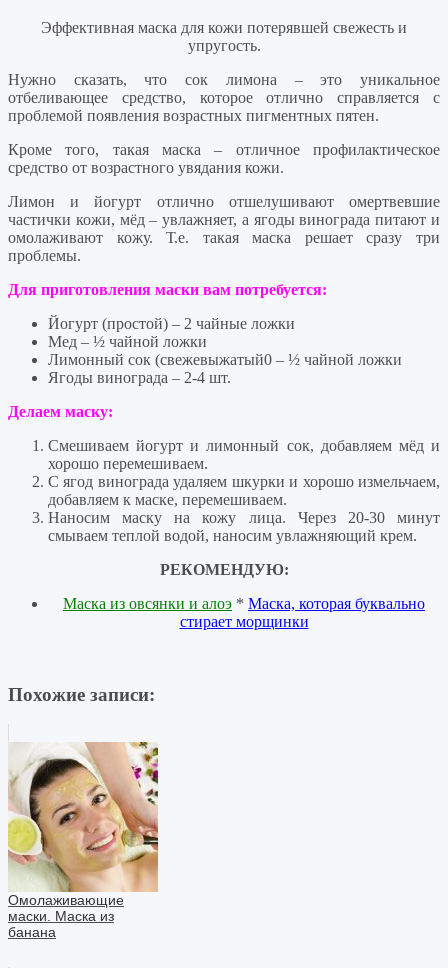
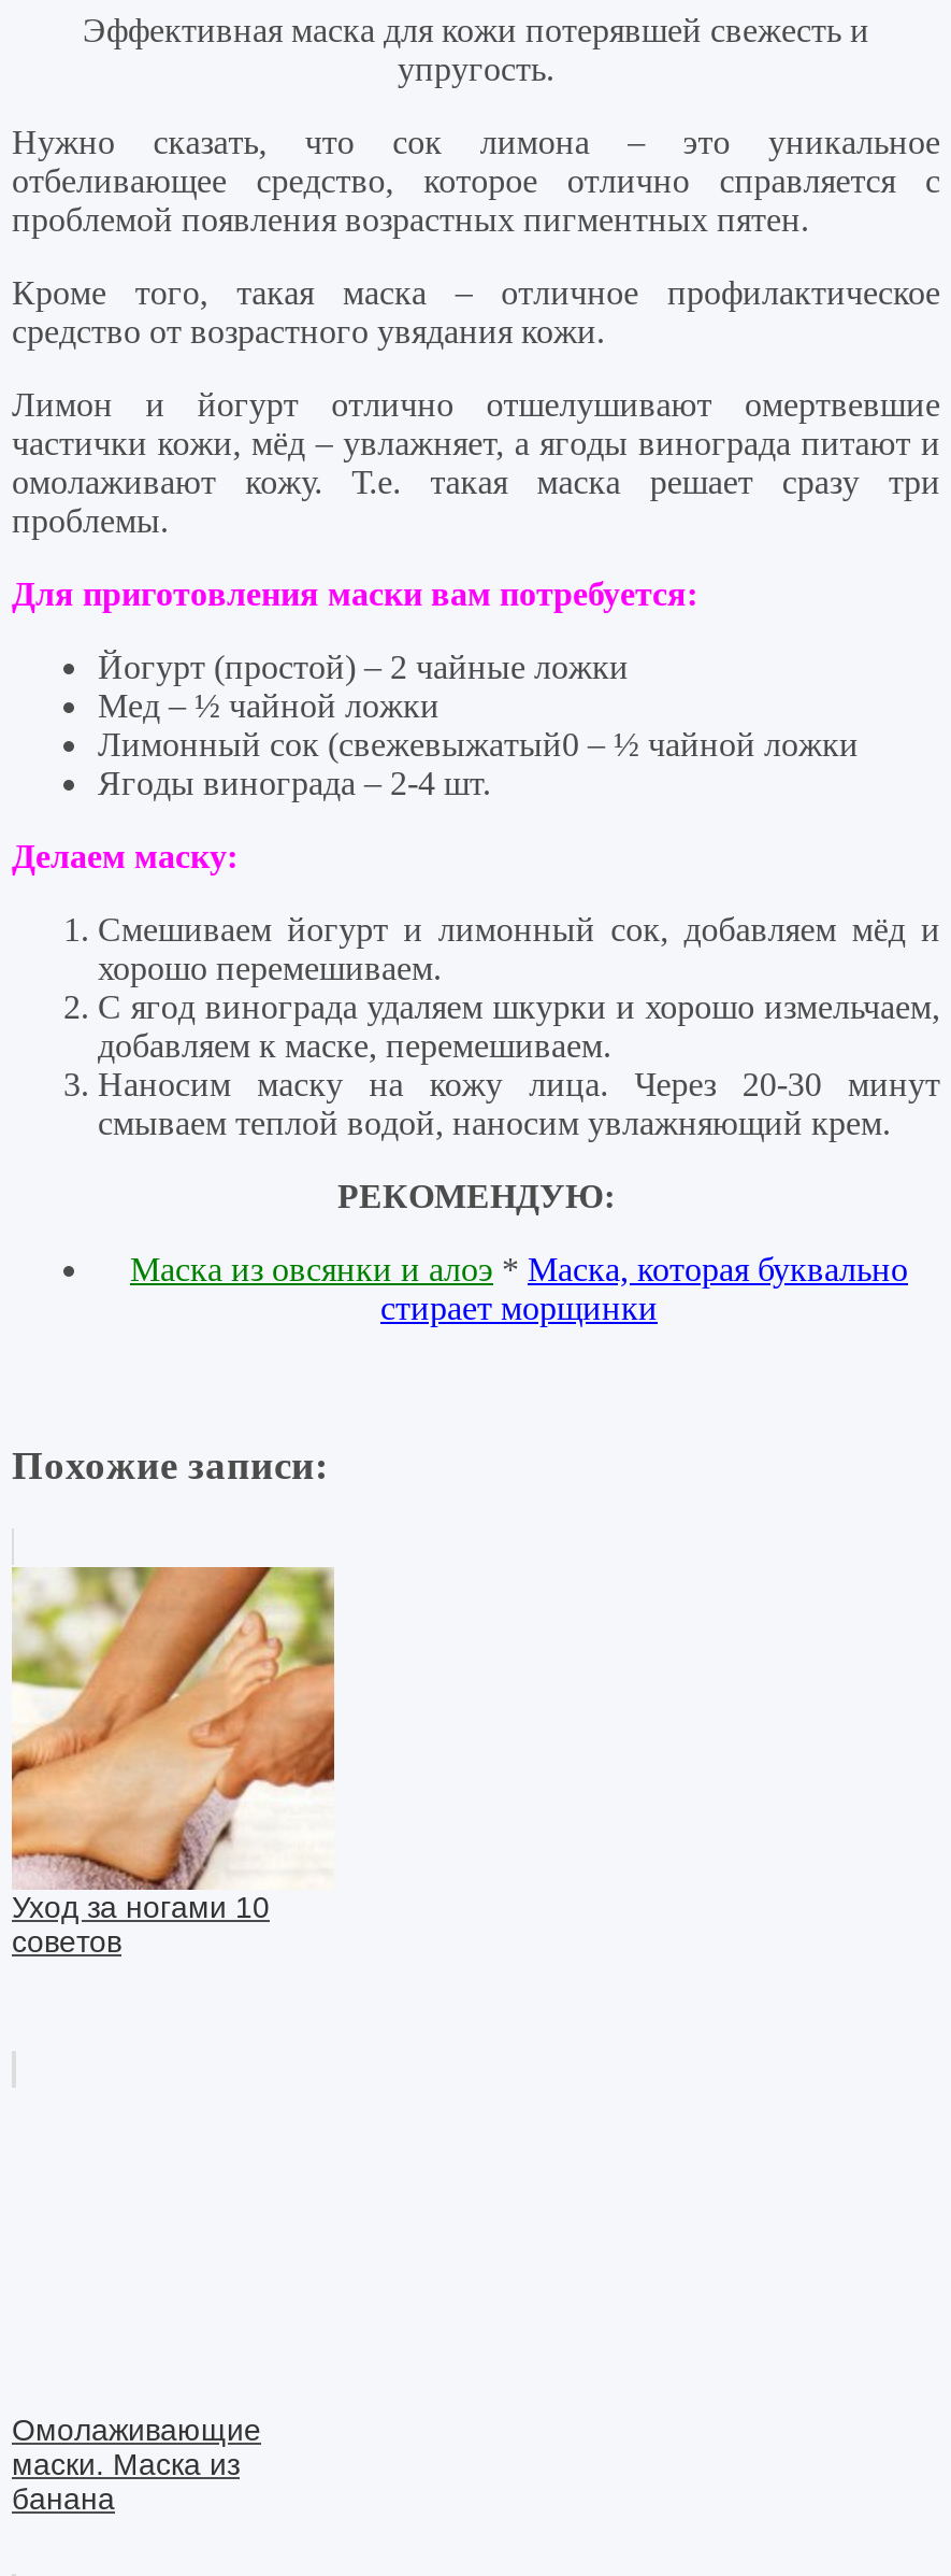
+ Уход за ногами 10
+ советов

- [image]
+ [image]
